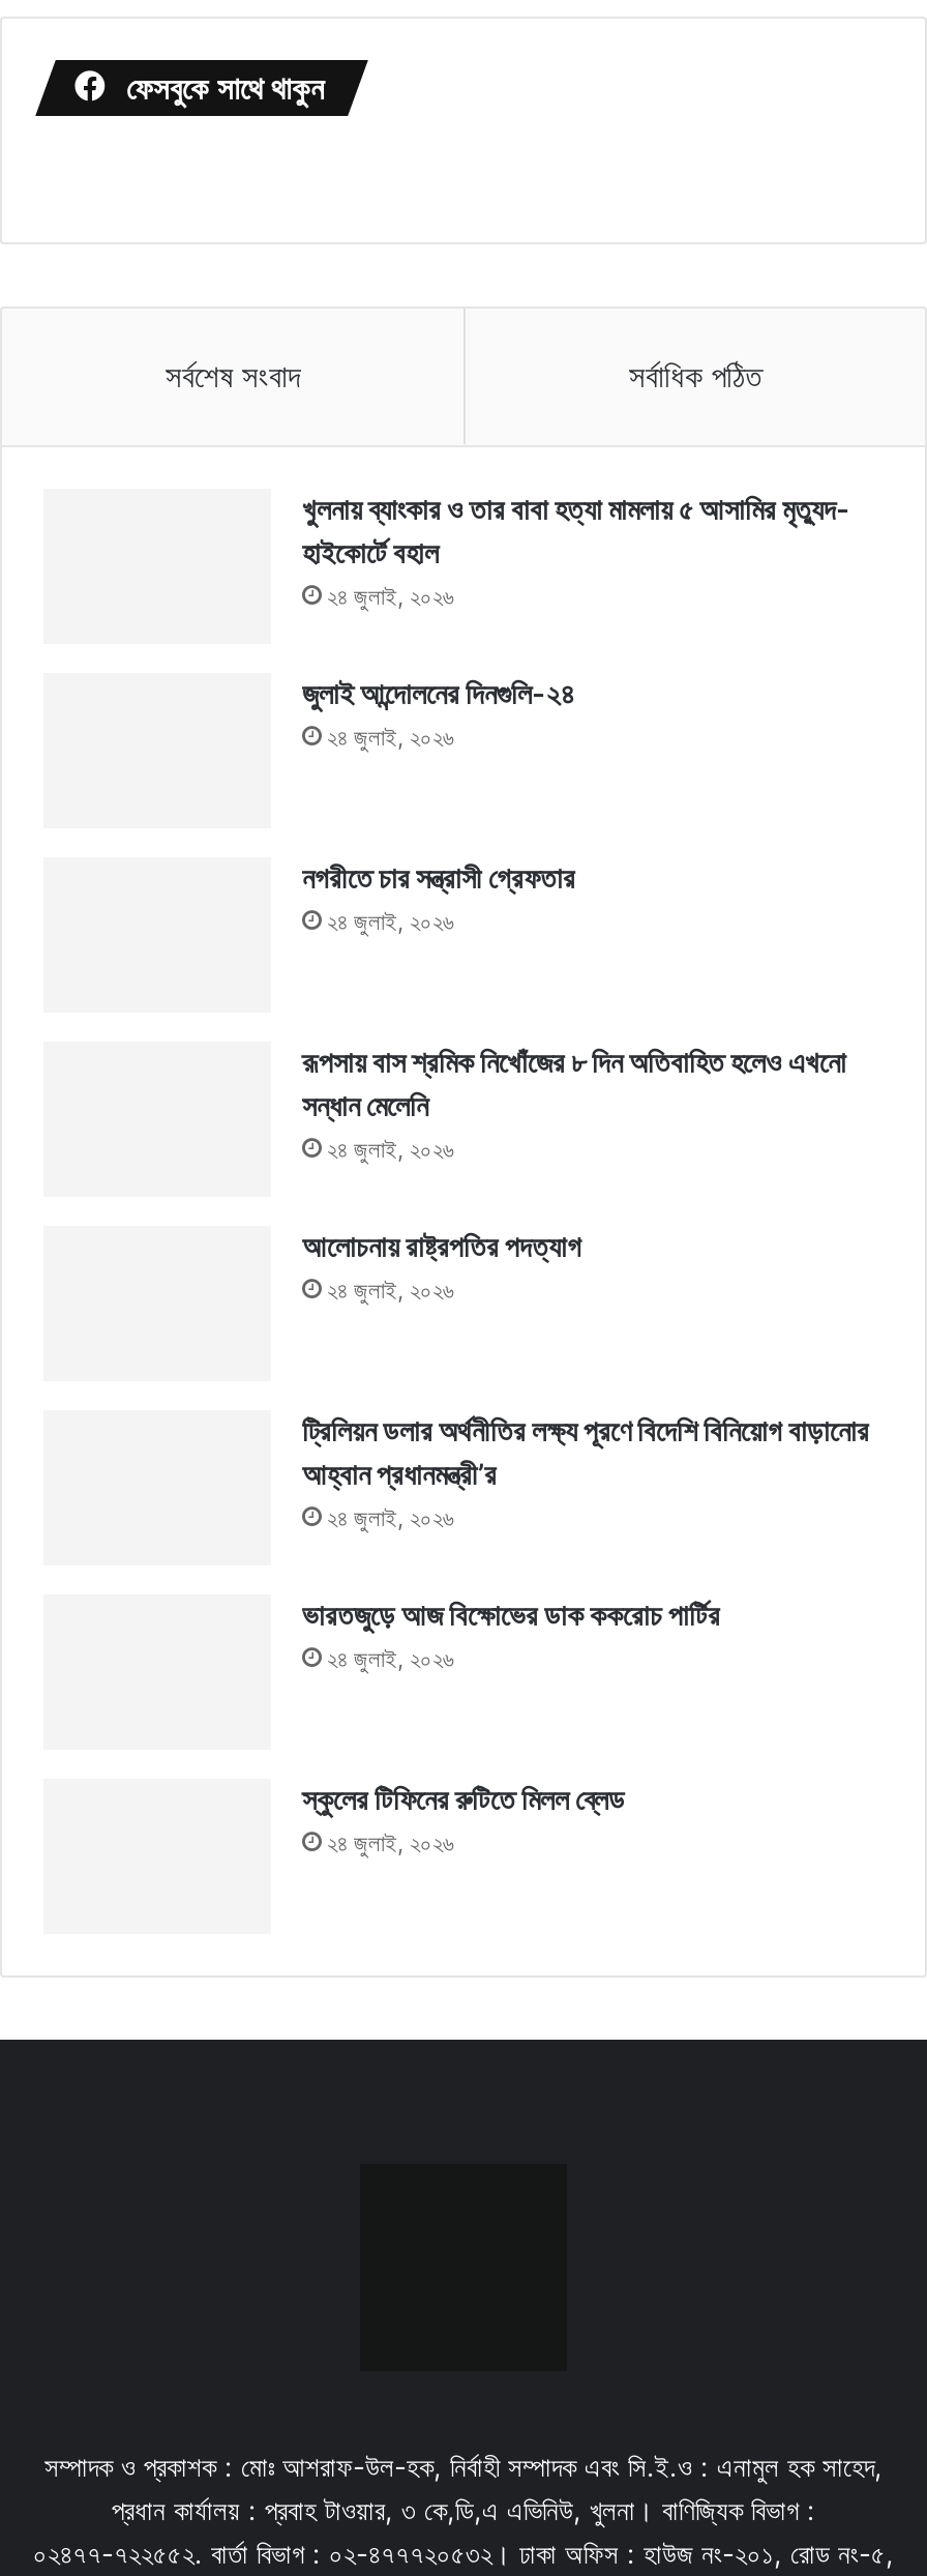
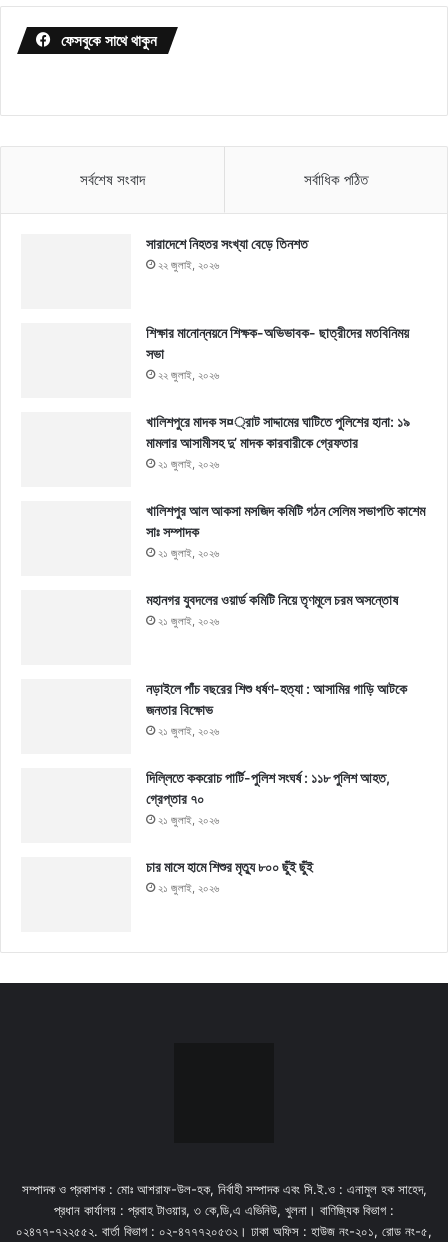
- খুলনায় ব্যাংকার ও তার বাবা হত্যা মামলায় ৫ আসামির মৃত্যুদ-
- হাইকোর্টে বহাল
- ২৪ জুলাই, ২০২৬
+ সারাদেশে নিহতর সংখ্যা বেড়ে তিনশত
+ ২২ জুলাই, ২০২৬

- জুলাই আন্দোলনের দিনগুলি-২৪
- ২৪ জুলাই, ২০২৬
+ শিক্ষার মানোন্নয়নে শিক্ষক-অভিভাবক- ছাত্রীদের মতবিনিময়
+ সভা
+ ২২ জুলাই, ২০২৬

- নগরীতে চার সন্ত্রাসী গ্রেফতার
- ২৪ জুলাই, ২০২৬
+ খালিশপুরে মাদক স¤্রাট সাদ্দামের ঘাটিতে পুলিশের হানা: ১৯
+ মামলার আসামীসহ দু’ মাদক কারবারীকে গ্রেফতার
+ ২১ জুলাই, ২০২৬

- রূপসায় বাস শ্রমিক নিখোঁজের ৮ দিন অতিবাহিত হলেও এখনো
- সন্ধান মেলেনি
- ২৪ জুলাই, ২০২৬
+ খালিশপুর আল আকসা মসজিদ কমিটি গঠন সেলিম সভাপতি কাশেম
+ সাঃ সম্পাদক
+ ২১ জুলাই, ২০২৬

- আলোচনায় রাষ্ট্রপতির পদত্যাগ
- ২৪ জুলাই, ২০২৬
+ মহানগর যুবদলের ওয়ার্ড কমিটি নিয়ে তৃণমূলে চরম অসন্তোষ
+ ২১ জুলাই, ২০২৬

- ট্রিলিয়ন ডলার অর্থনীতির লক্ষ্য পূরণে বিদেশি বিনিয়োগ বাড়ানোর
- আহ্বান প্রধানমন্ত্রী’র
- ২৪ জুলাই, ২০২৬
+ নড়াইলে পাঁচ বছরের শিশু ধর্ষণ-হত্যা : আসামির গাড়ি আটকে
+ জনতার বিক্ষোভ
+ ২১ জুলাই, ২০২৬

- ভারতজুড়ে আজ বিক্ষোভের ডাক ককরোচ পার্টির
- ২৪ জুলাই, ২০২৬
+ দিল্লিতে ককরোচ পার্টি-পুলিশ সংঘর্ষ : ১১৮ পুলিশ আহত,
+ গ্রেপ্তার ৭০
+ ২১ জুলাই, ২০২৬

- স্কুলের টিফিনের রুটিতে মিলল ব্লেড
- ২৪ জুলাই, ২০২৬
+ চার মাসে হামে শিশুর মৃত্যু ৮০০ ছুঁই ছুঁই
+ ২১ জুলাই, ২০২৬
